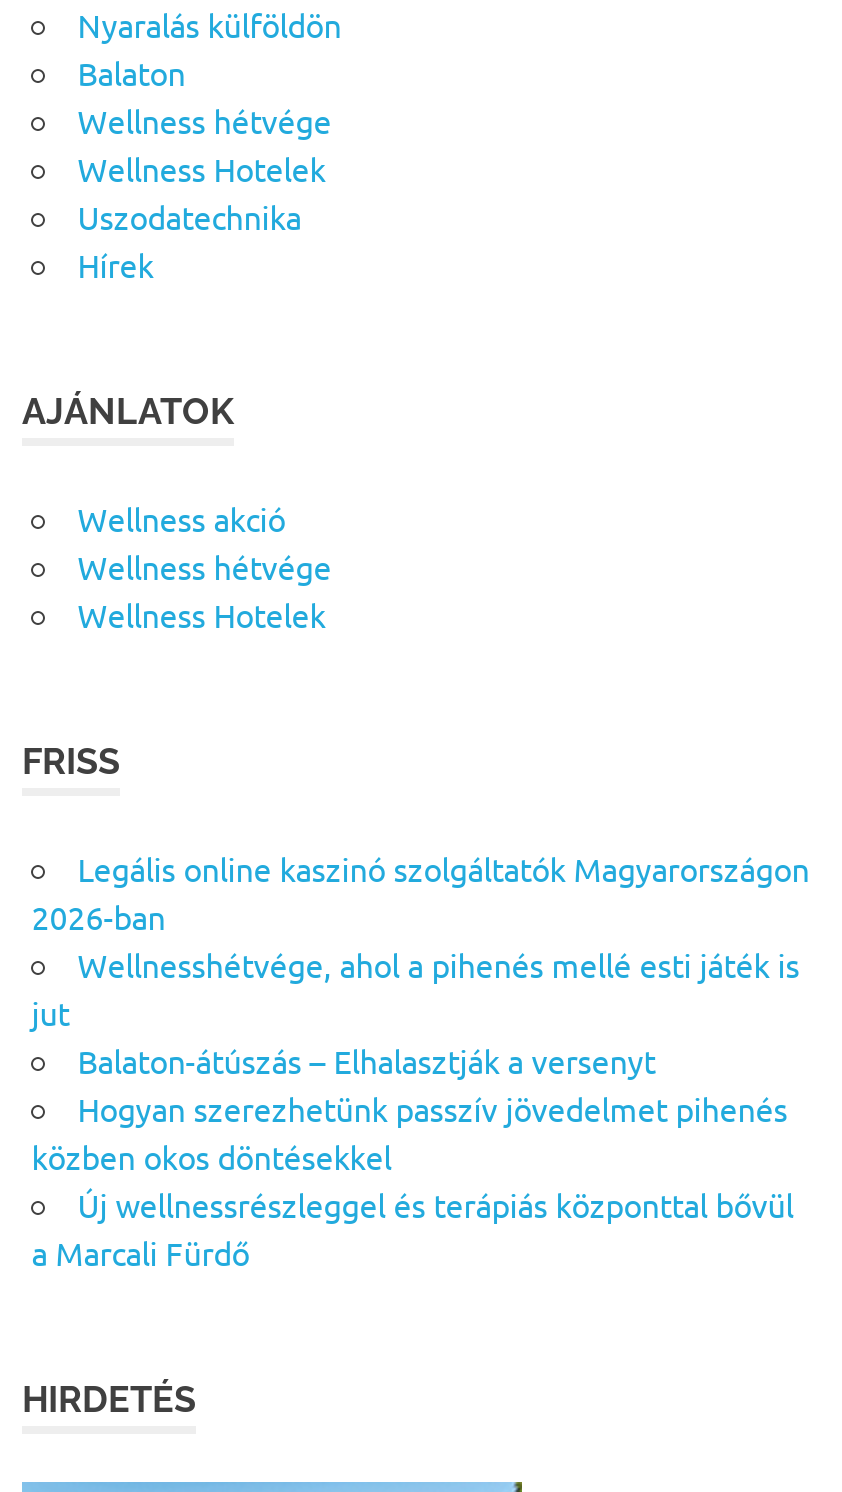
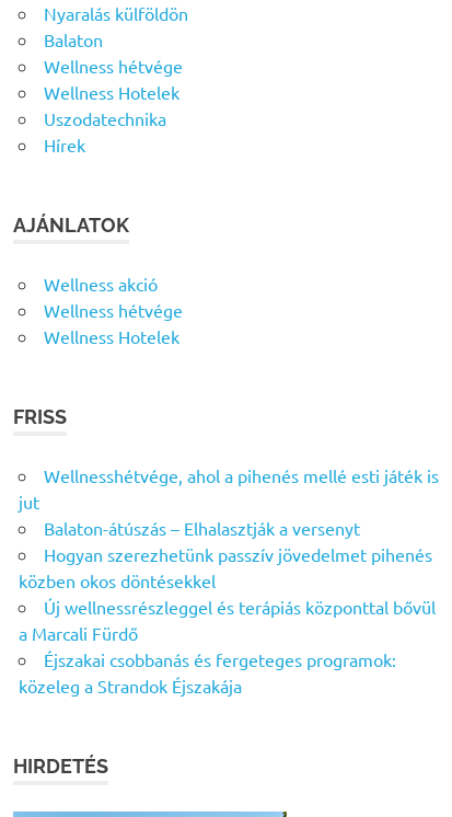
- Legális online kaszinó szolgáltatók Magyarországon
- 2026-ban

moved up: Wellnesshétvége, ahol a pihenés mellé esti játék is | jut | Balaton-átúszás – Elhalasztják a versenyt | Hogyan szerezhetünk passzív jövedelmet pihenés | közben okos döntésekkel | Új wellnessrészleggel és terápiás központtal bővül | a Marcali Fürdő

+ Éjszakai csobbanás és fergeteges programok:
+ közeleg a Strandok Éjszakája
